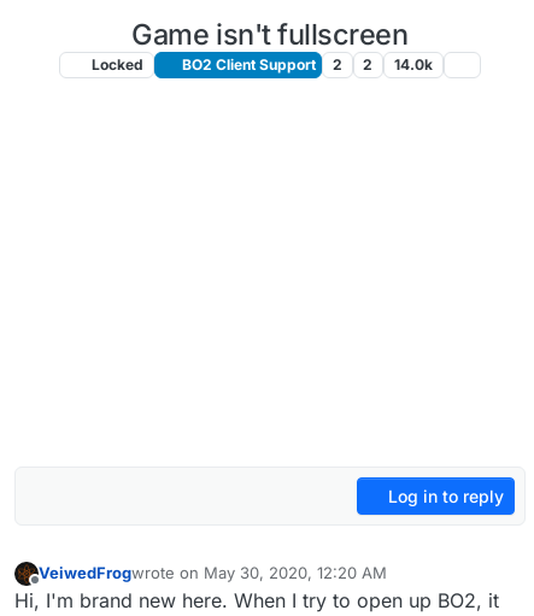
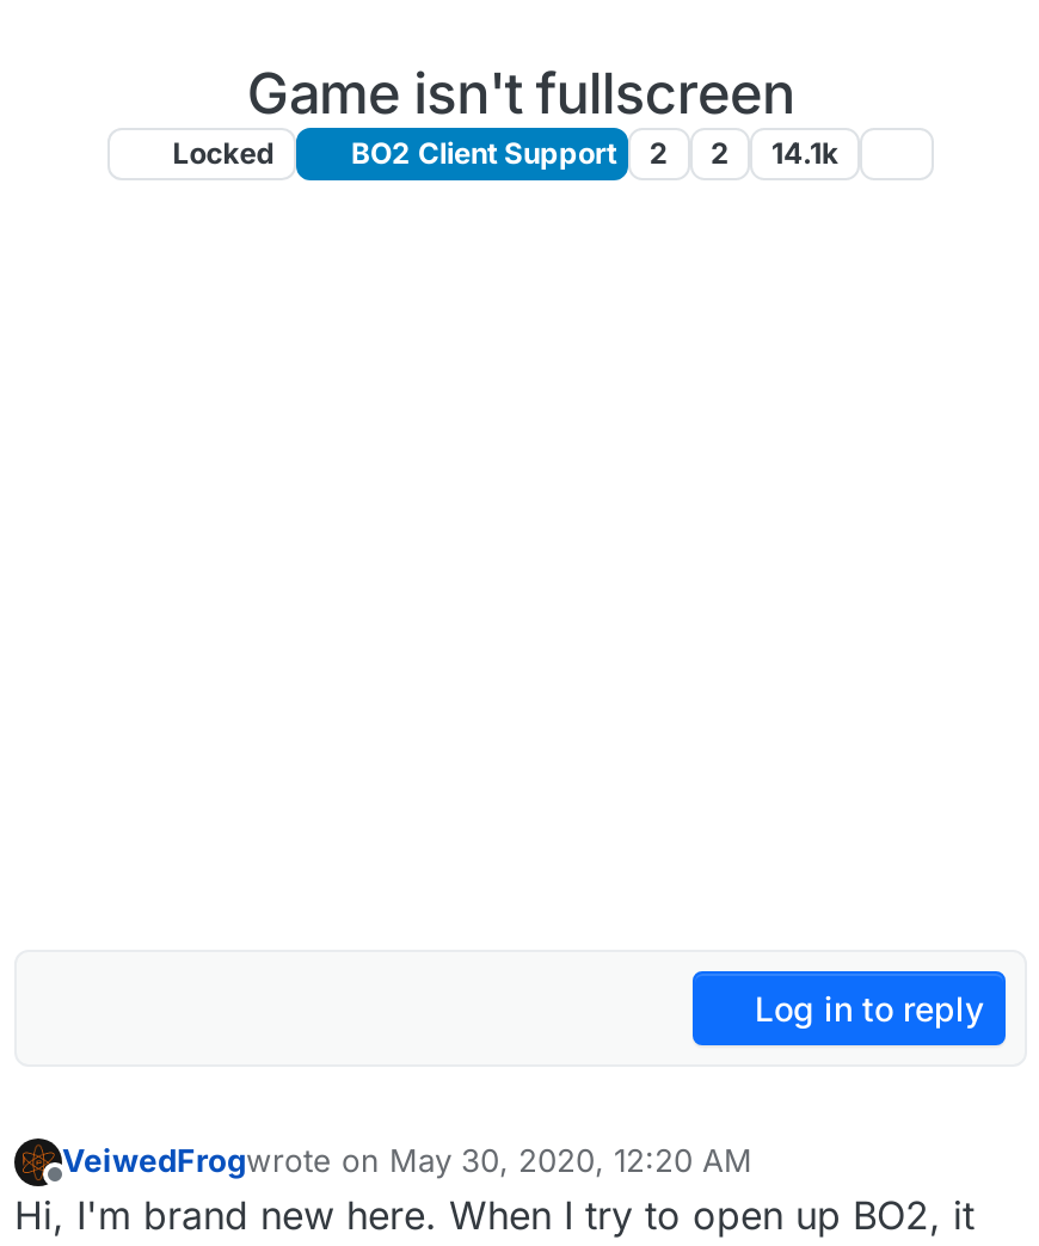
- Locked BO2 Client Support 2 2 14.0k
+ Locked BO2 Client Support 2 2 14.1k
